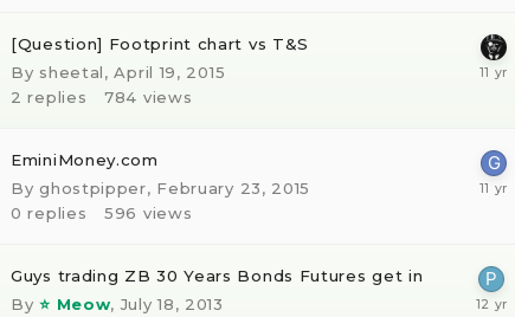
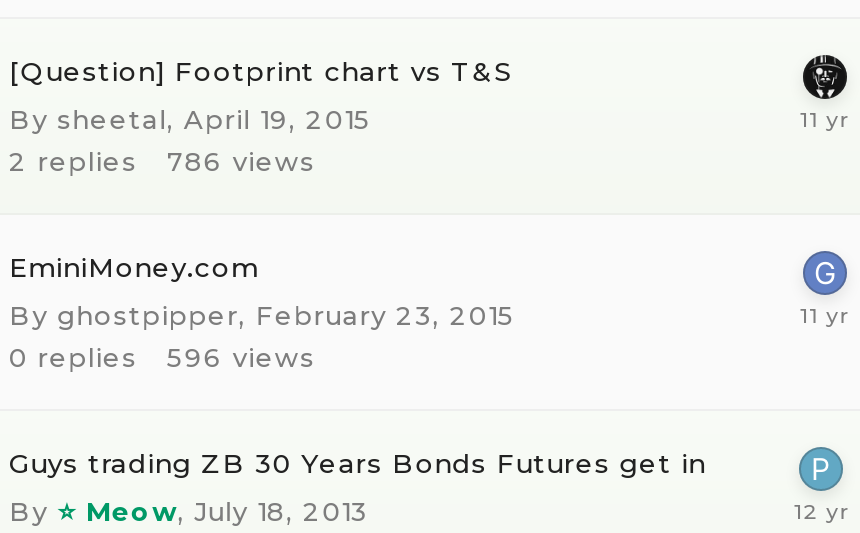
- 2 replies 784 views
+ 2 replies 786 views
